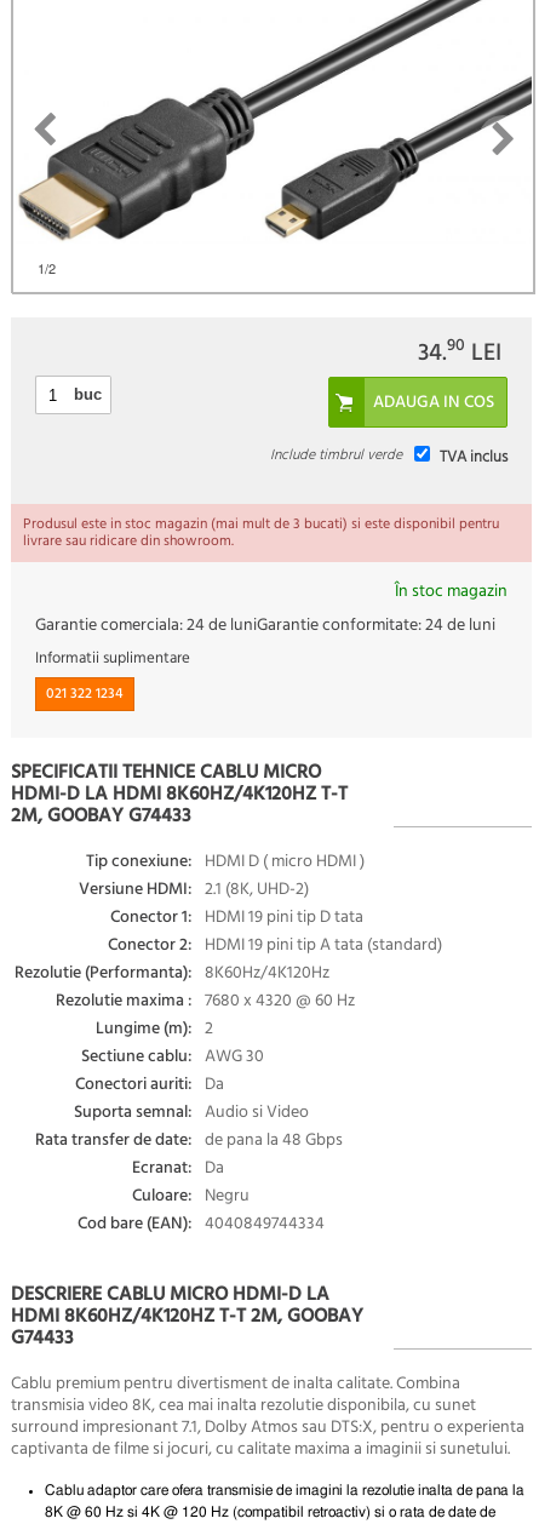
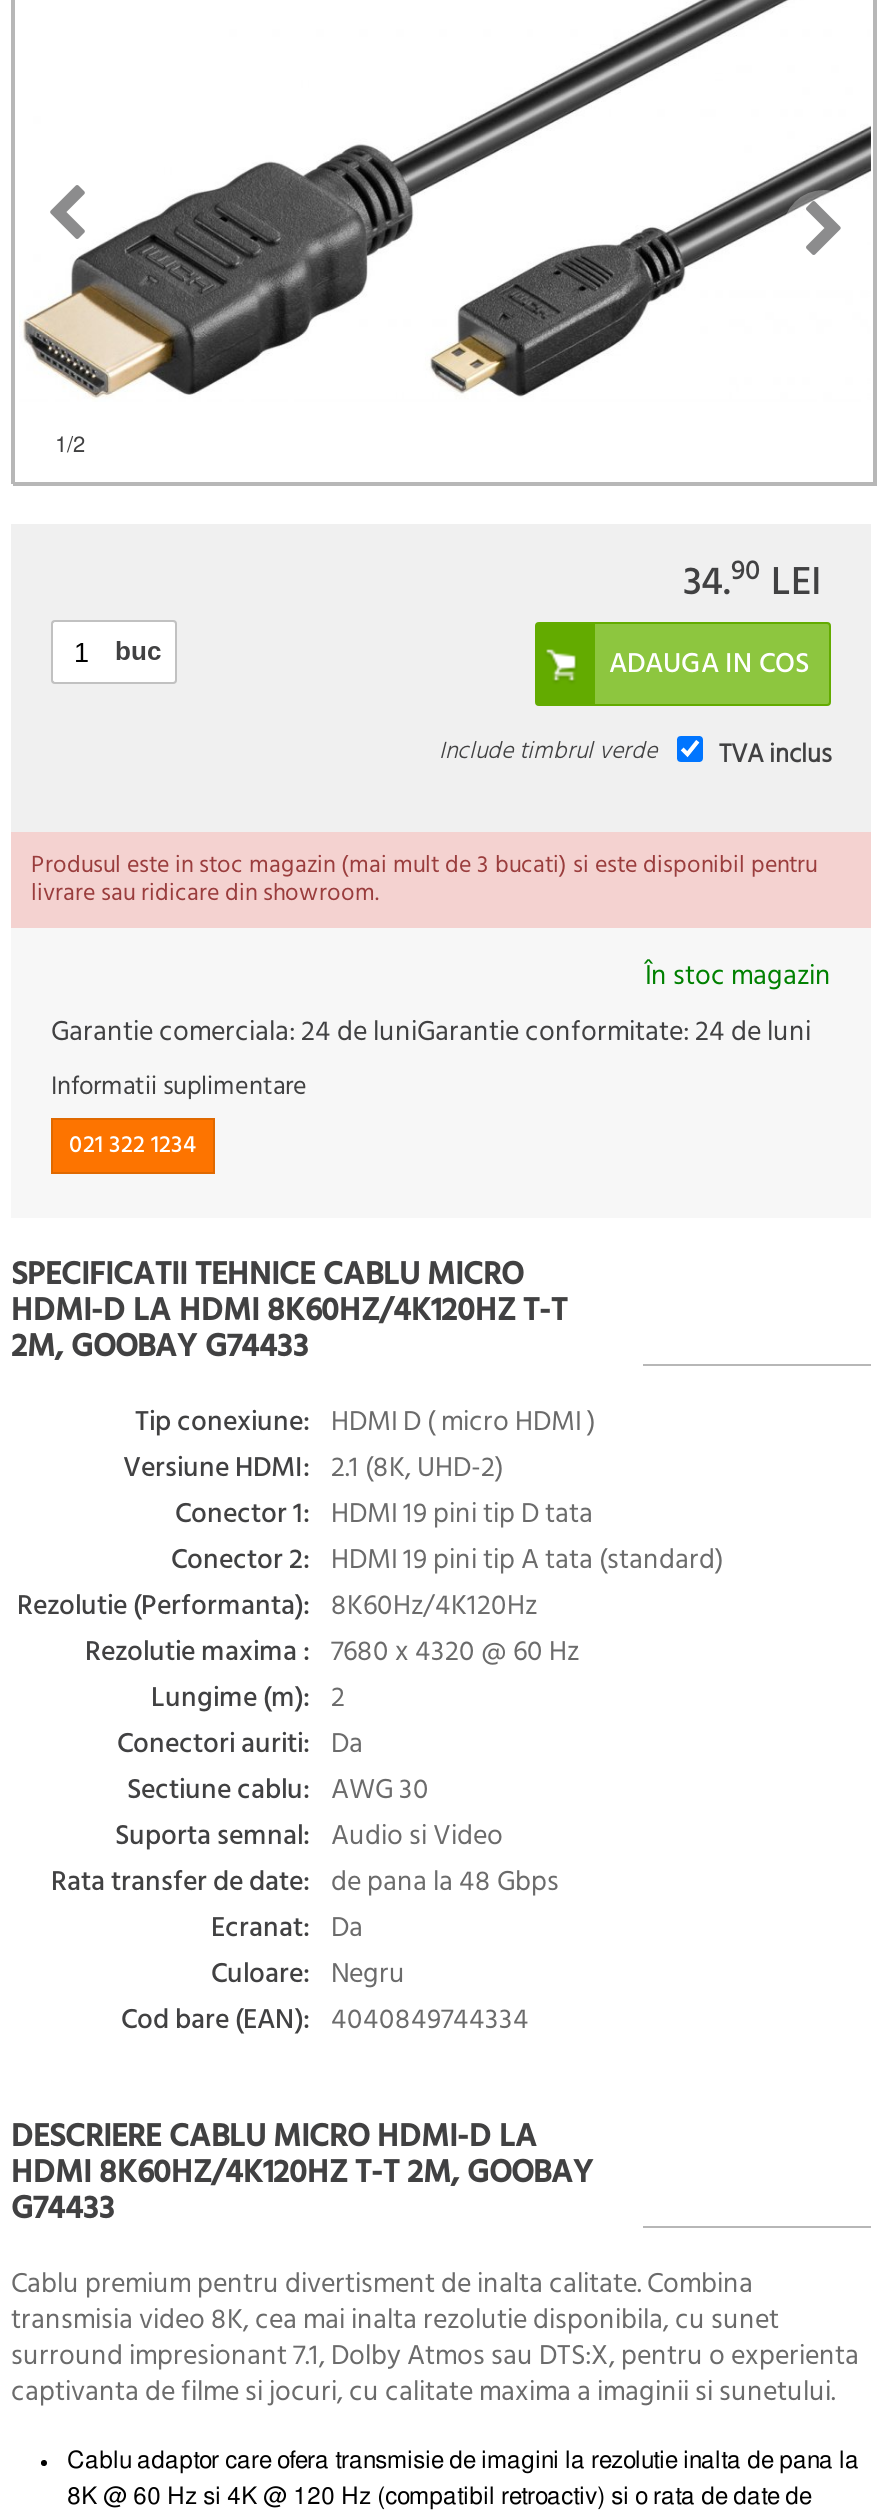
moved down: Sectiune cablu: AWG 30

moved up: Conectori auriti: Da
